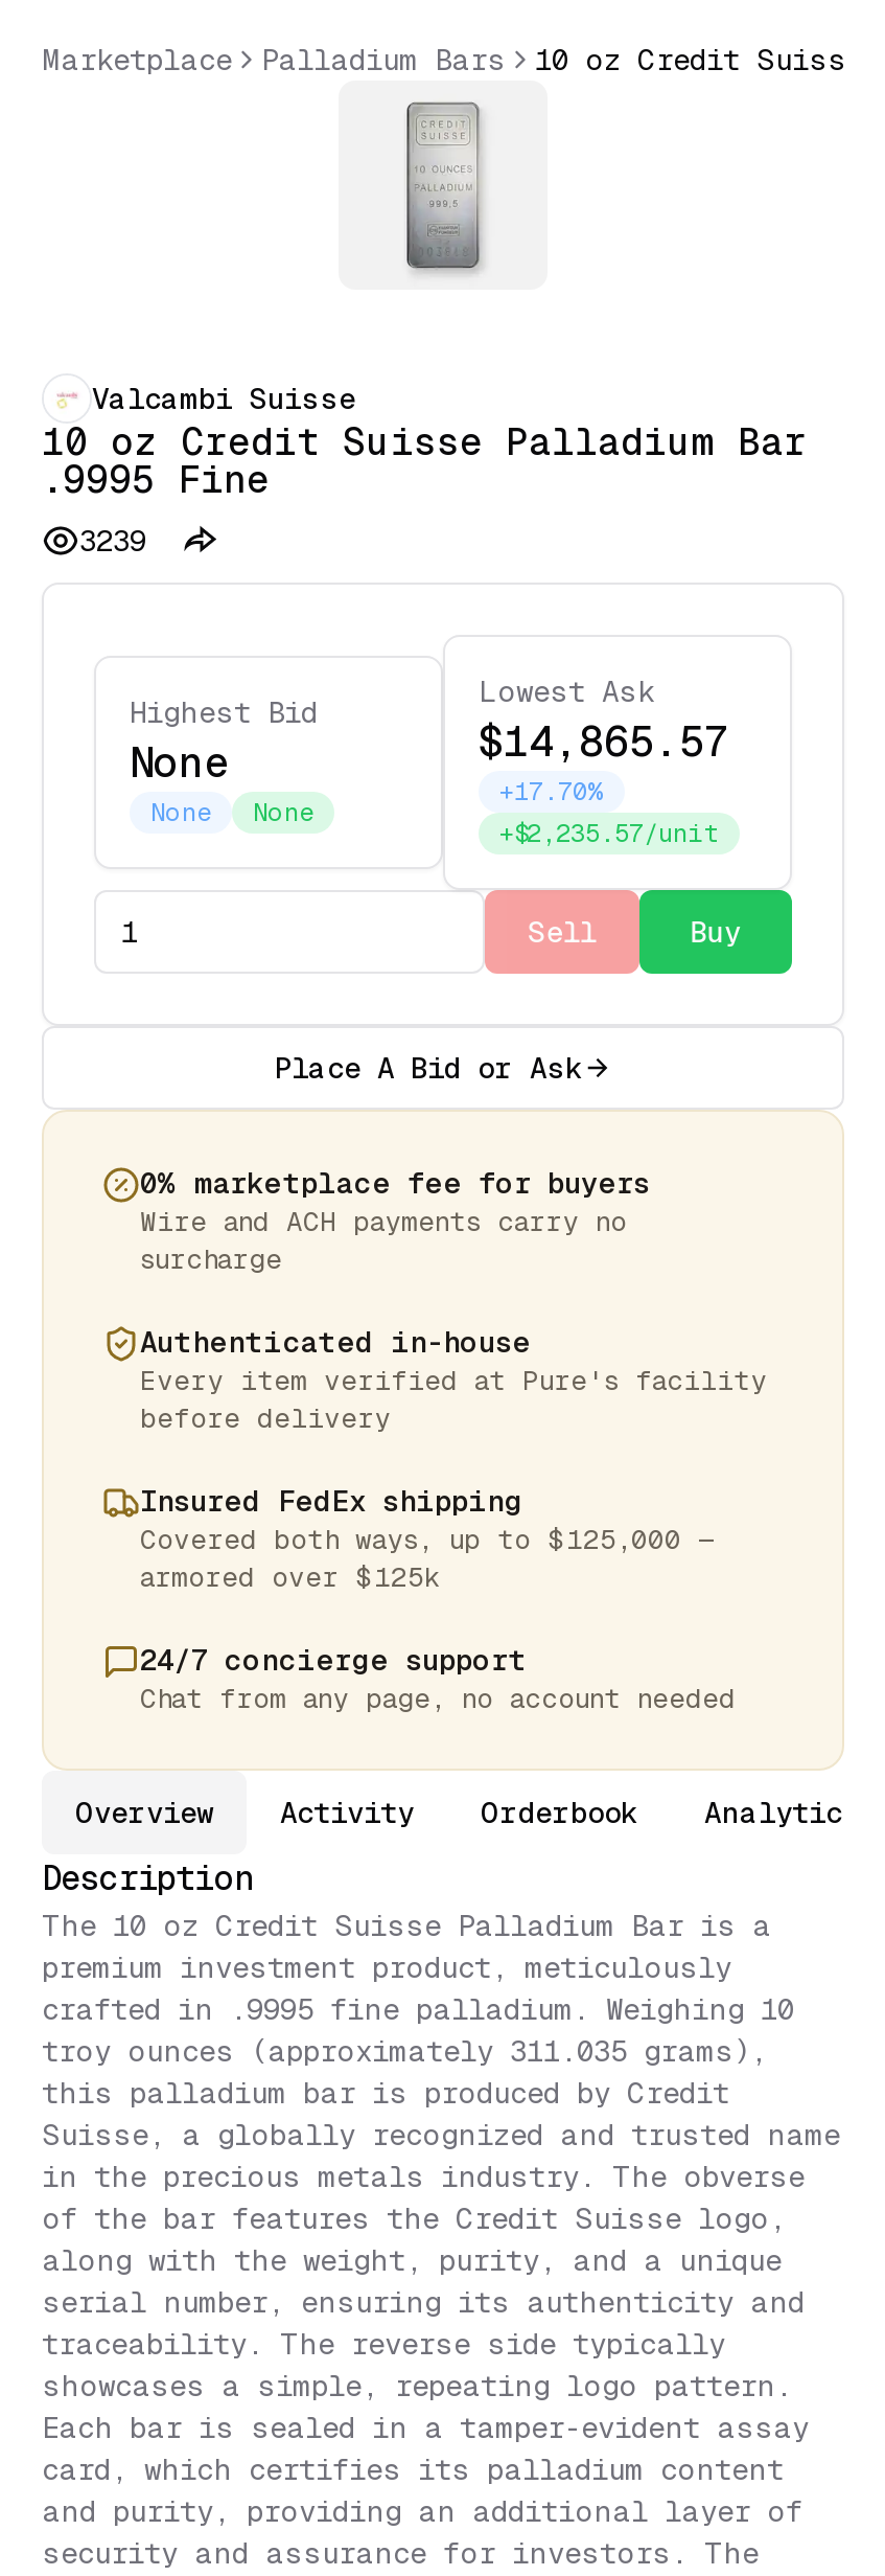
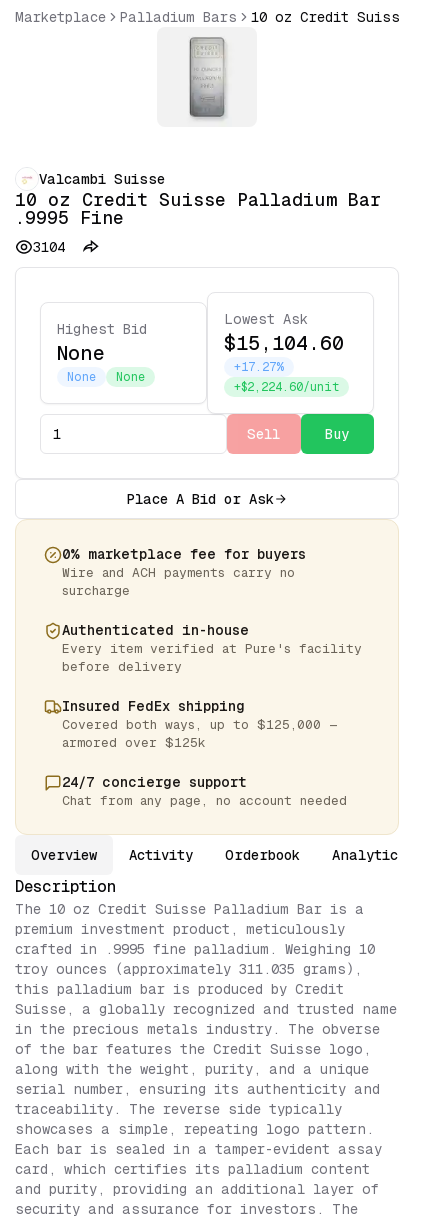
- 3239
+ 3104

- $14,865.57
- +17.70%
- +$2,235.57/unit
+ $15,104.60
+ +17.27%
+ +$2,224.60/unit
